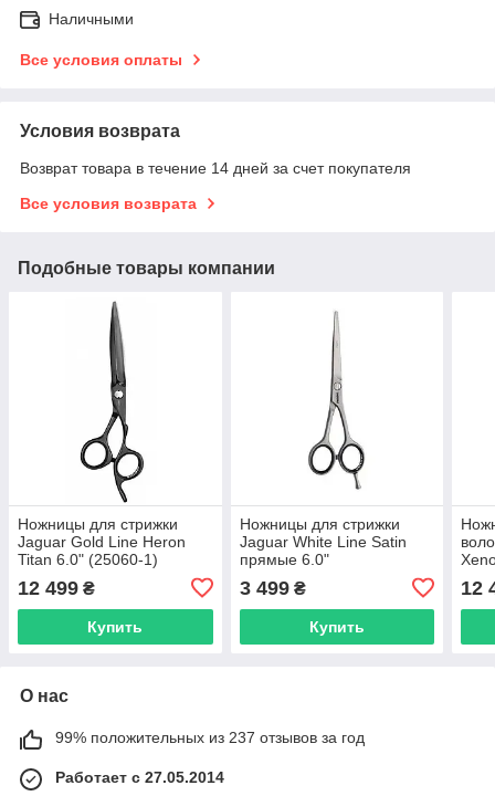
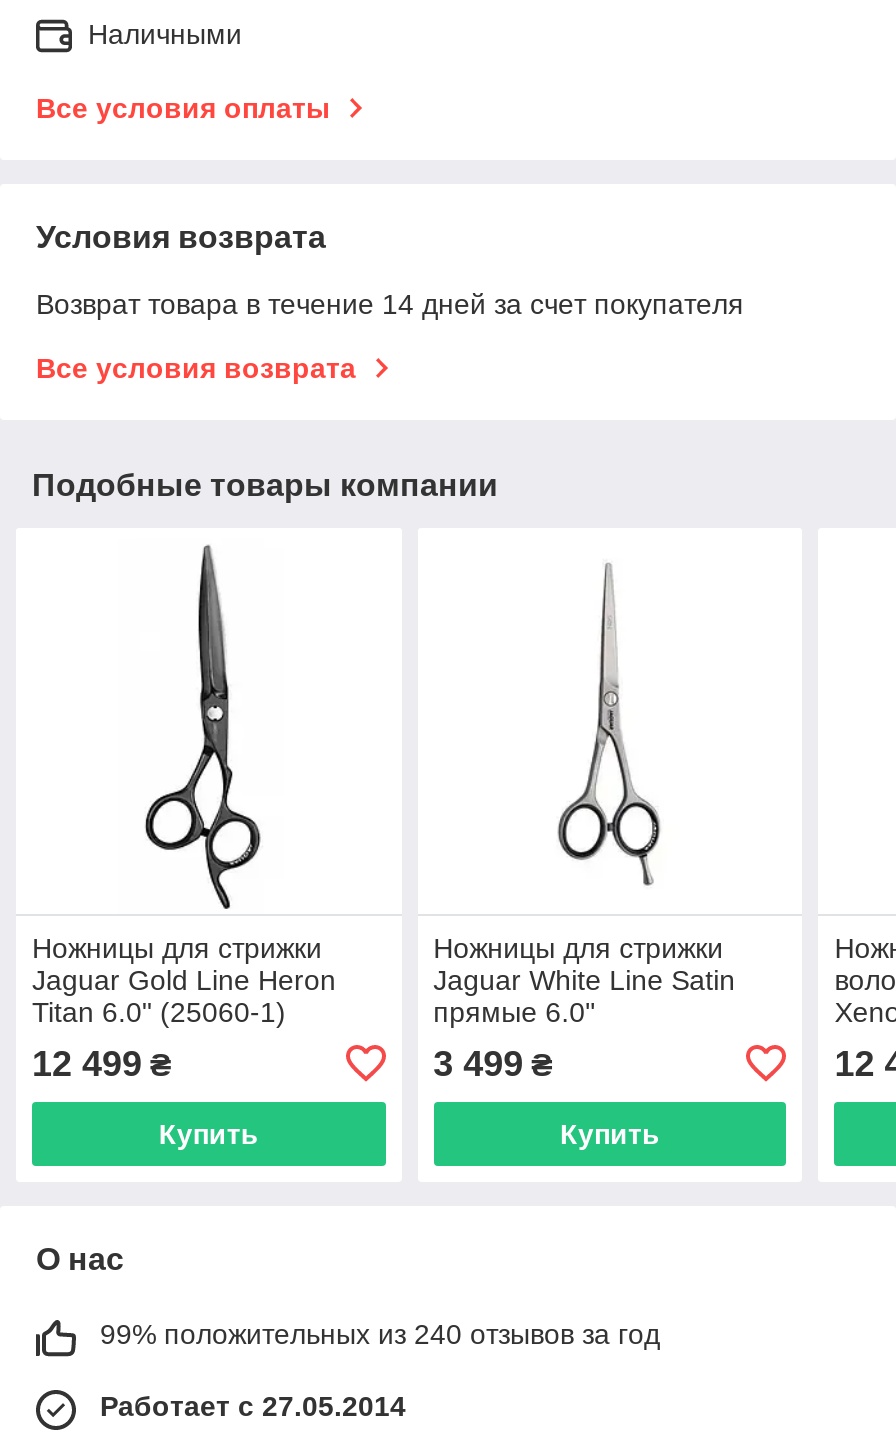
- 99% положительных из 237 отзывов за год
+ 99% положительных из 240 отзывов за год
